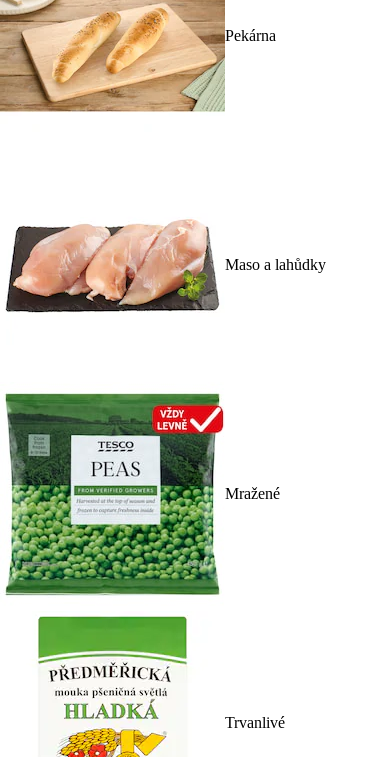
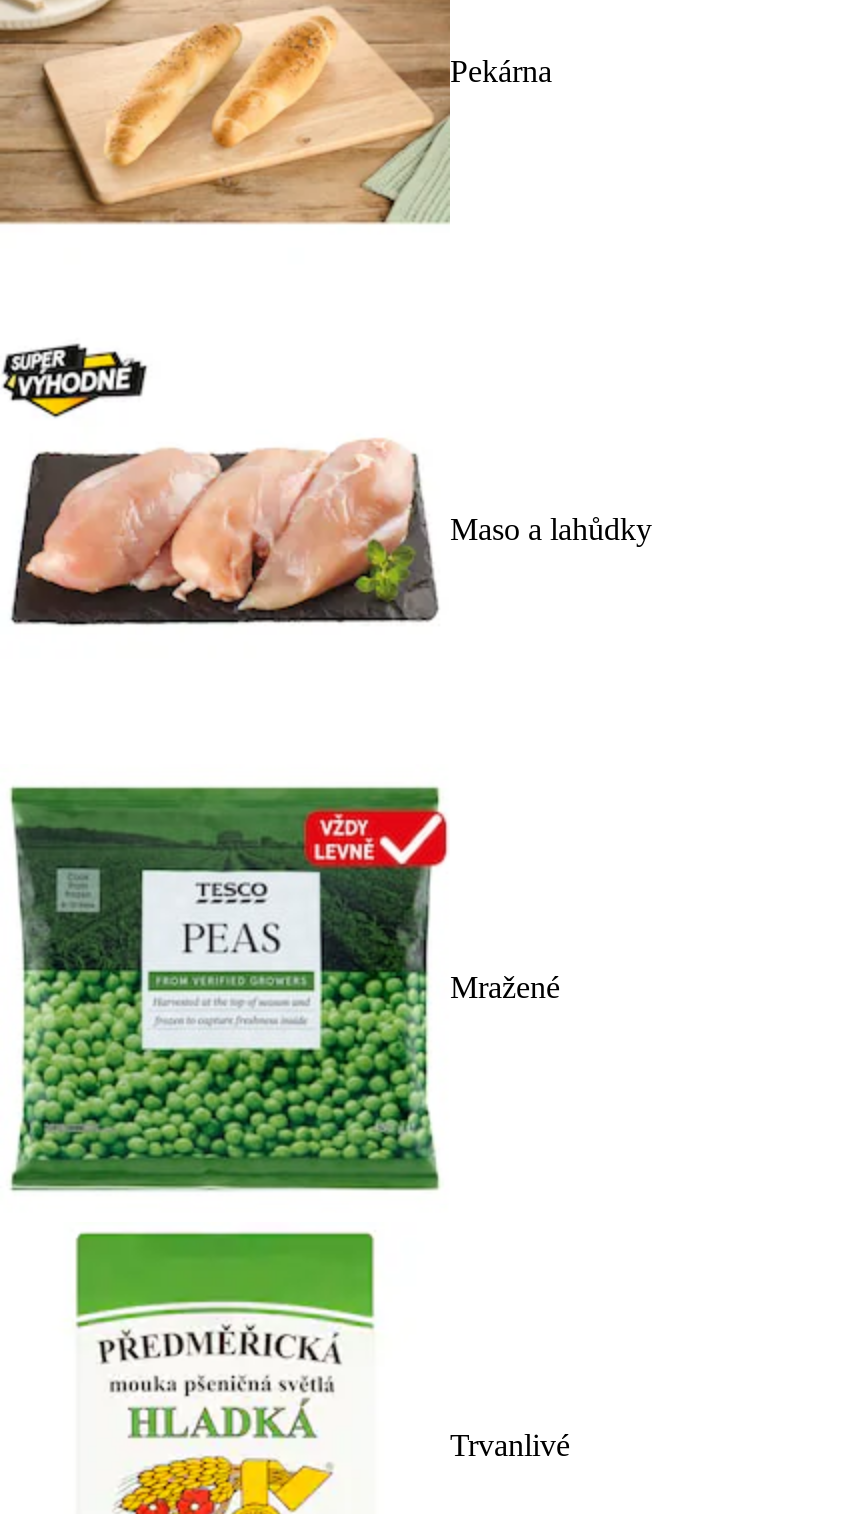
+ [image]
